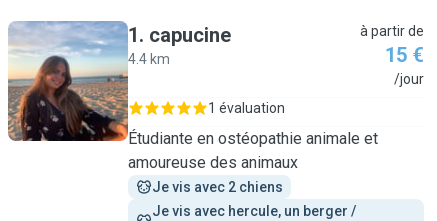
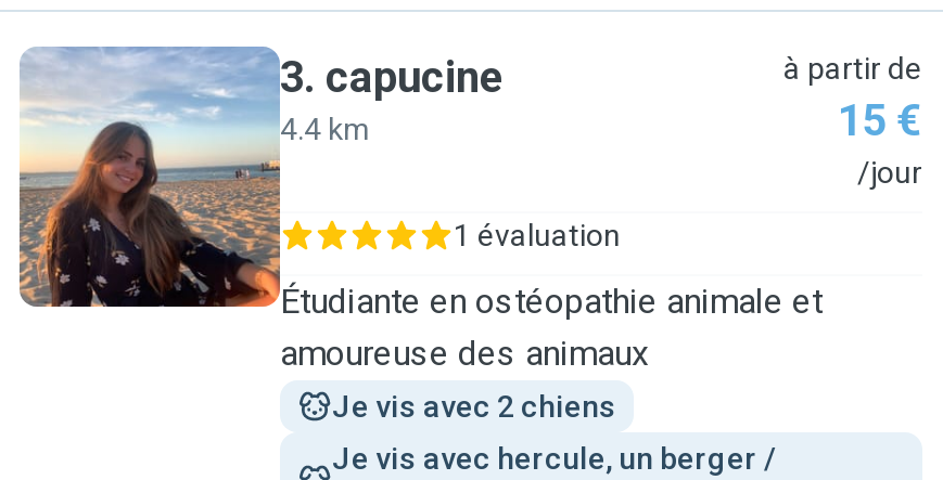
- 1. capucine
+ 3. capucine
